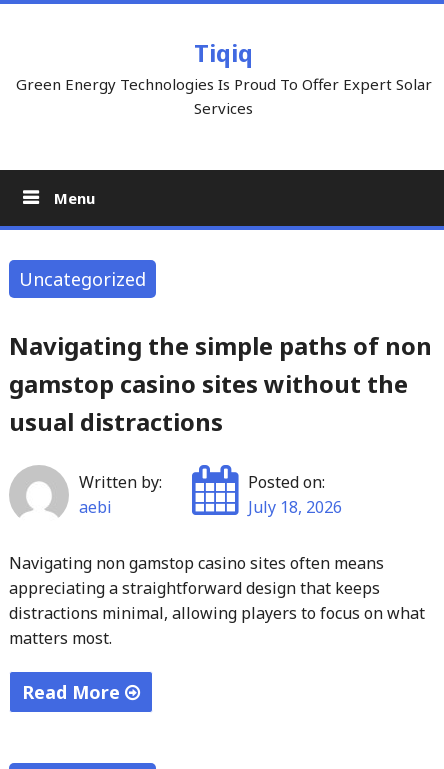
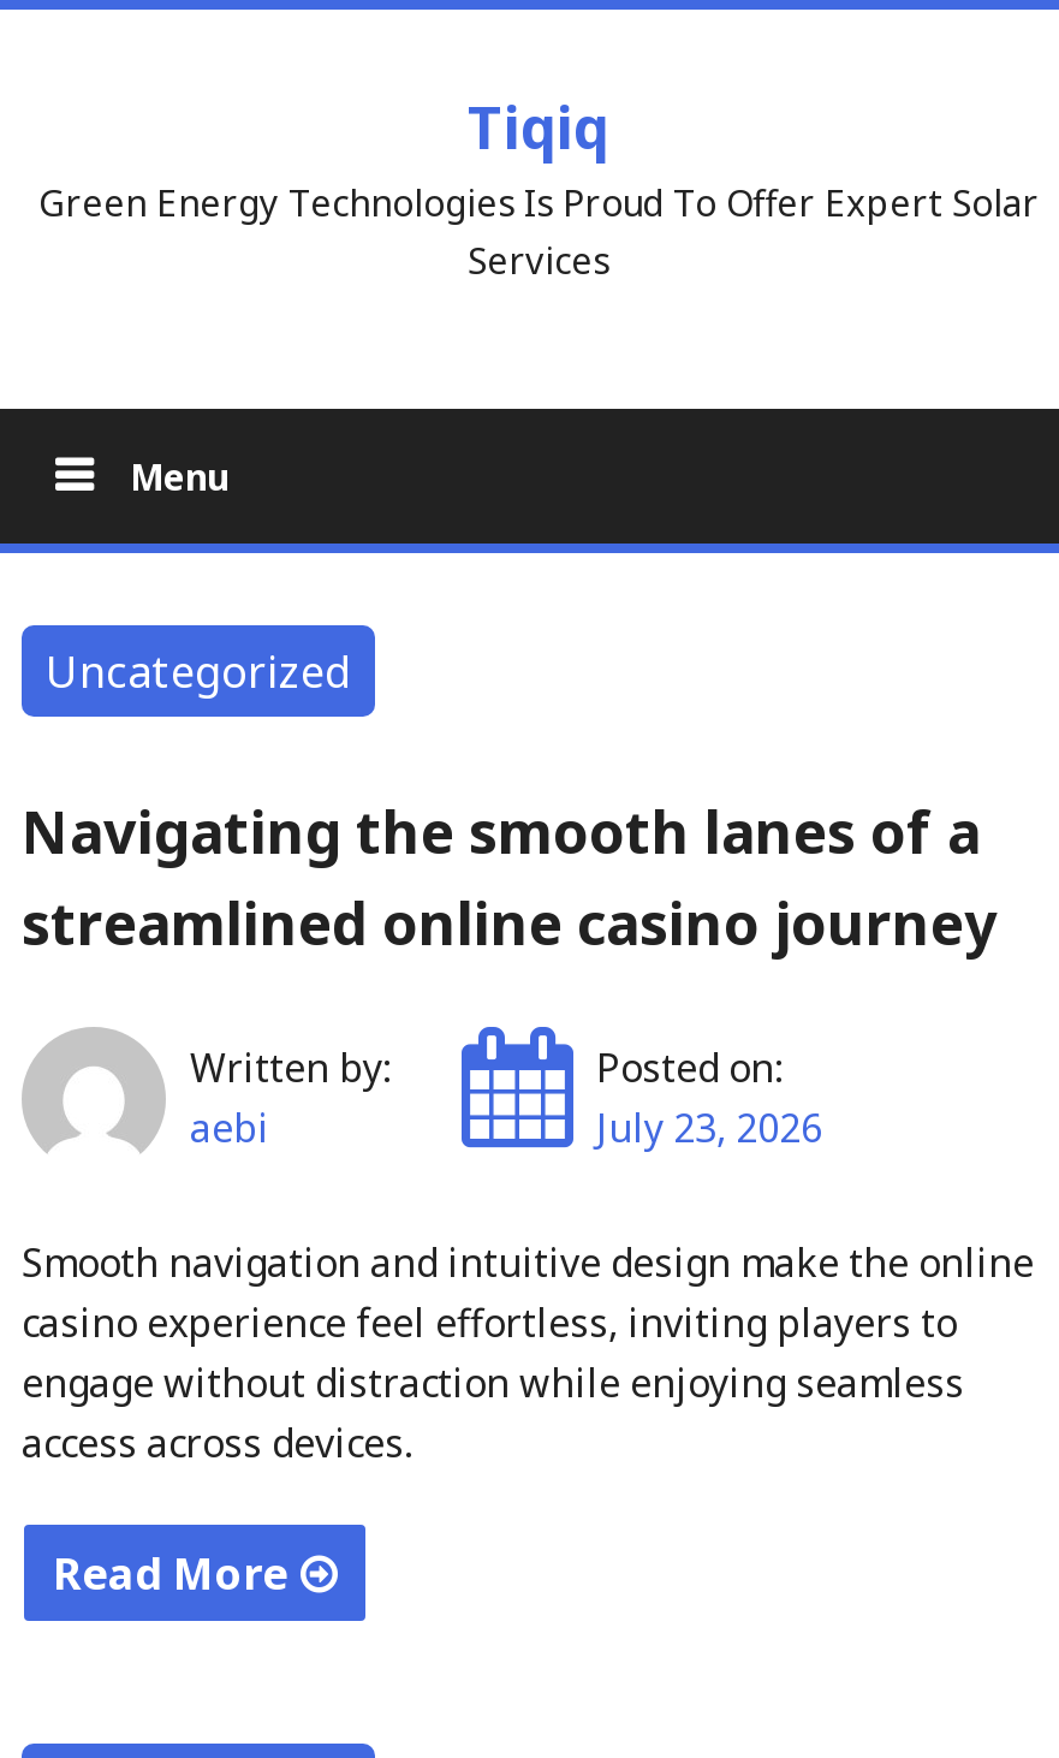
- Navigating the simple paths of non
- gamstop casino sites without the
- usual distractions
+ Navigating the smooth lanes of a
+ streamlined online casino journey

- July 18, 2026
+ July 23, 2026

- Navigating non gamstop casino sites often means
- appreciating a straightforward design that keeps
- distractions minimal, allowing players to focus on what
- matters most.
+ Smooth navigation and intuitive design make the online
+ casino experience feel effortless, inviting players to
+ engage without distraction while enjoying seamless
+ access across devices.
